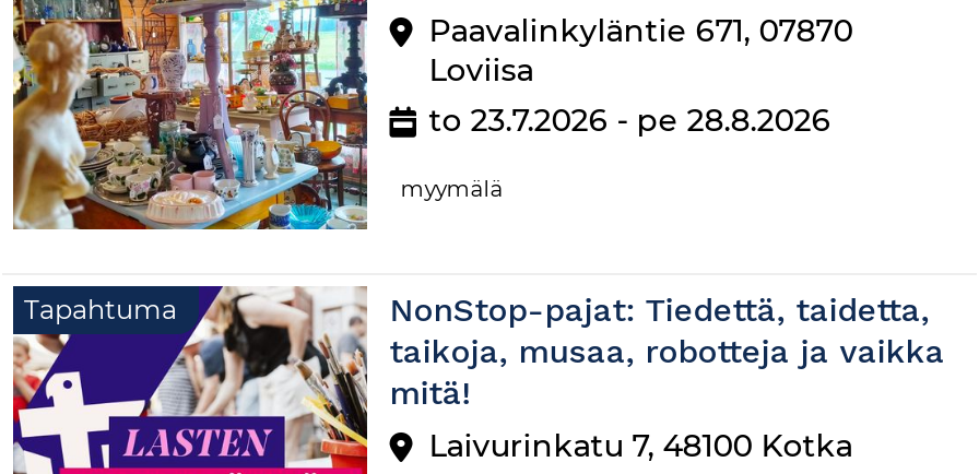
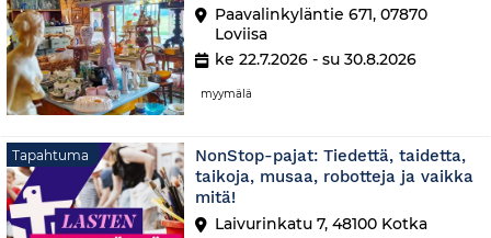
- to 23.7.2026 - pe 28.8.2026
+ ke 22.7.2026 - su 30.8.2026
